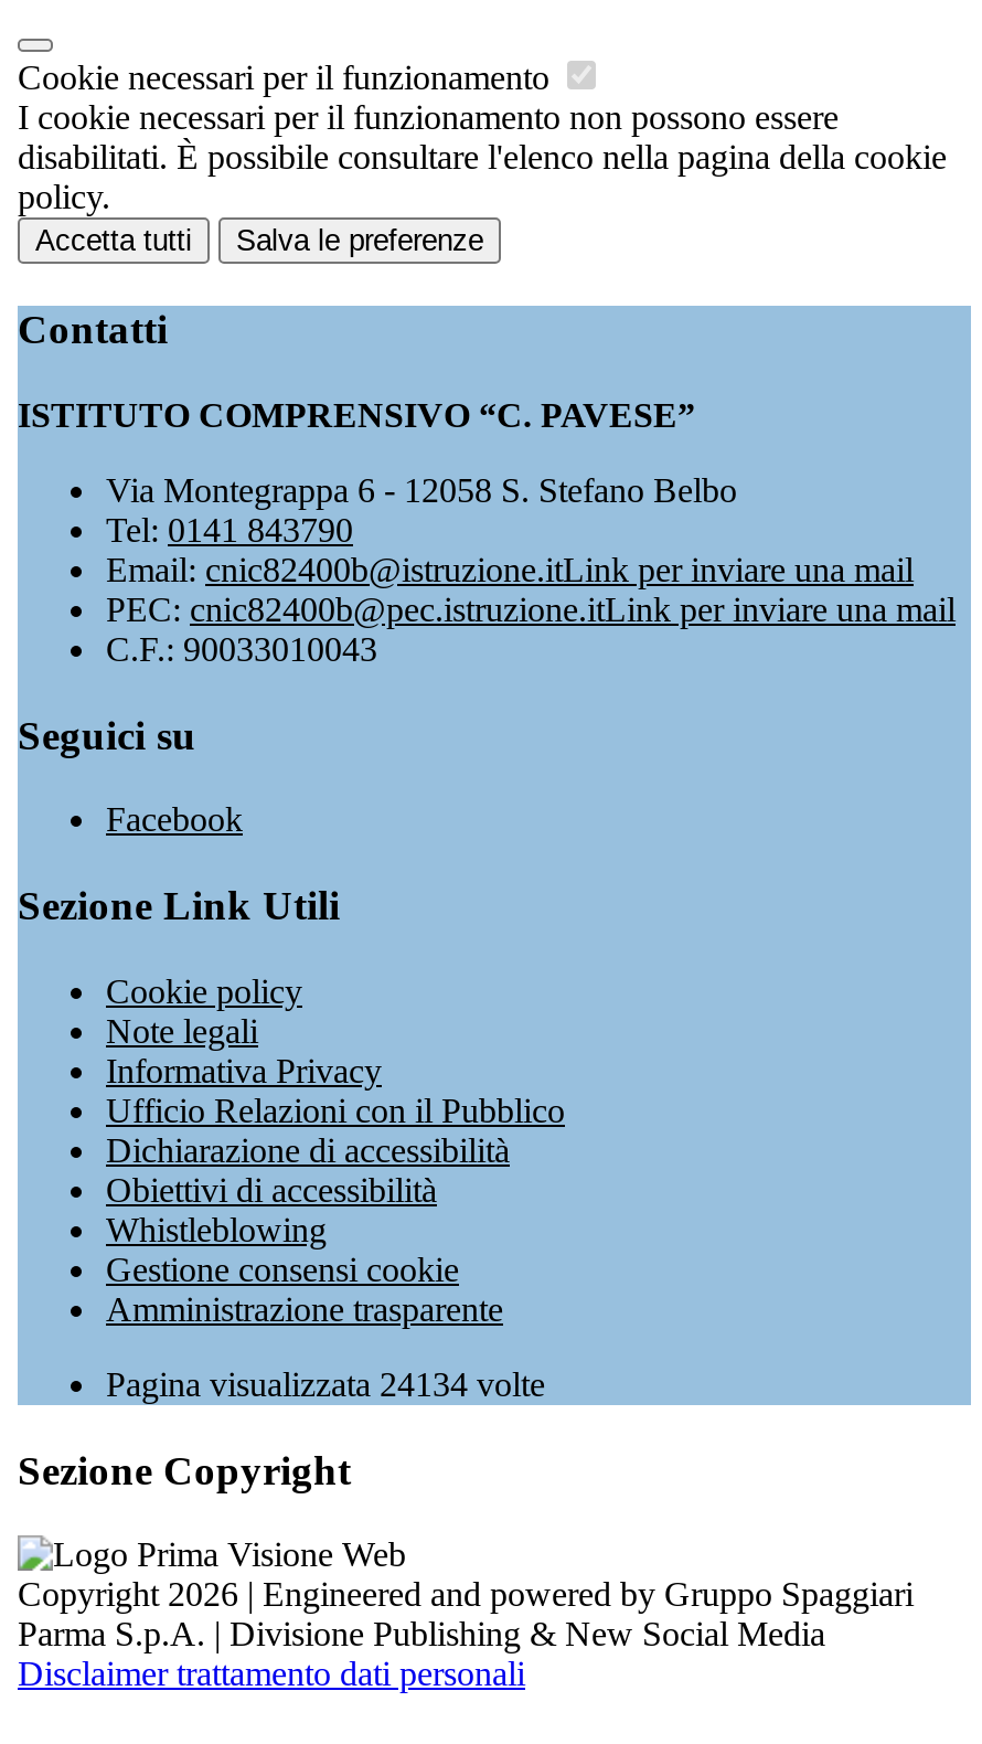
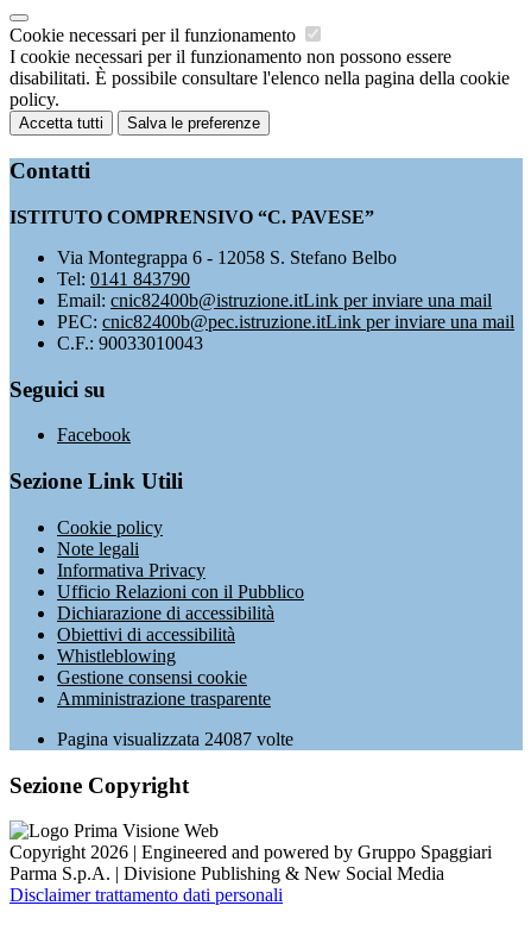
- Pagina visualizzata 24134 volte
+ Pagina visualizzata 24087 volte
